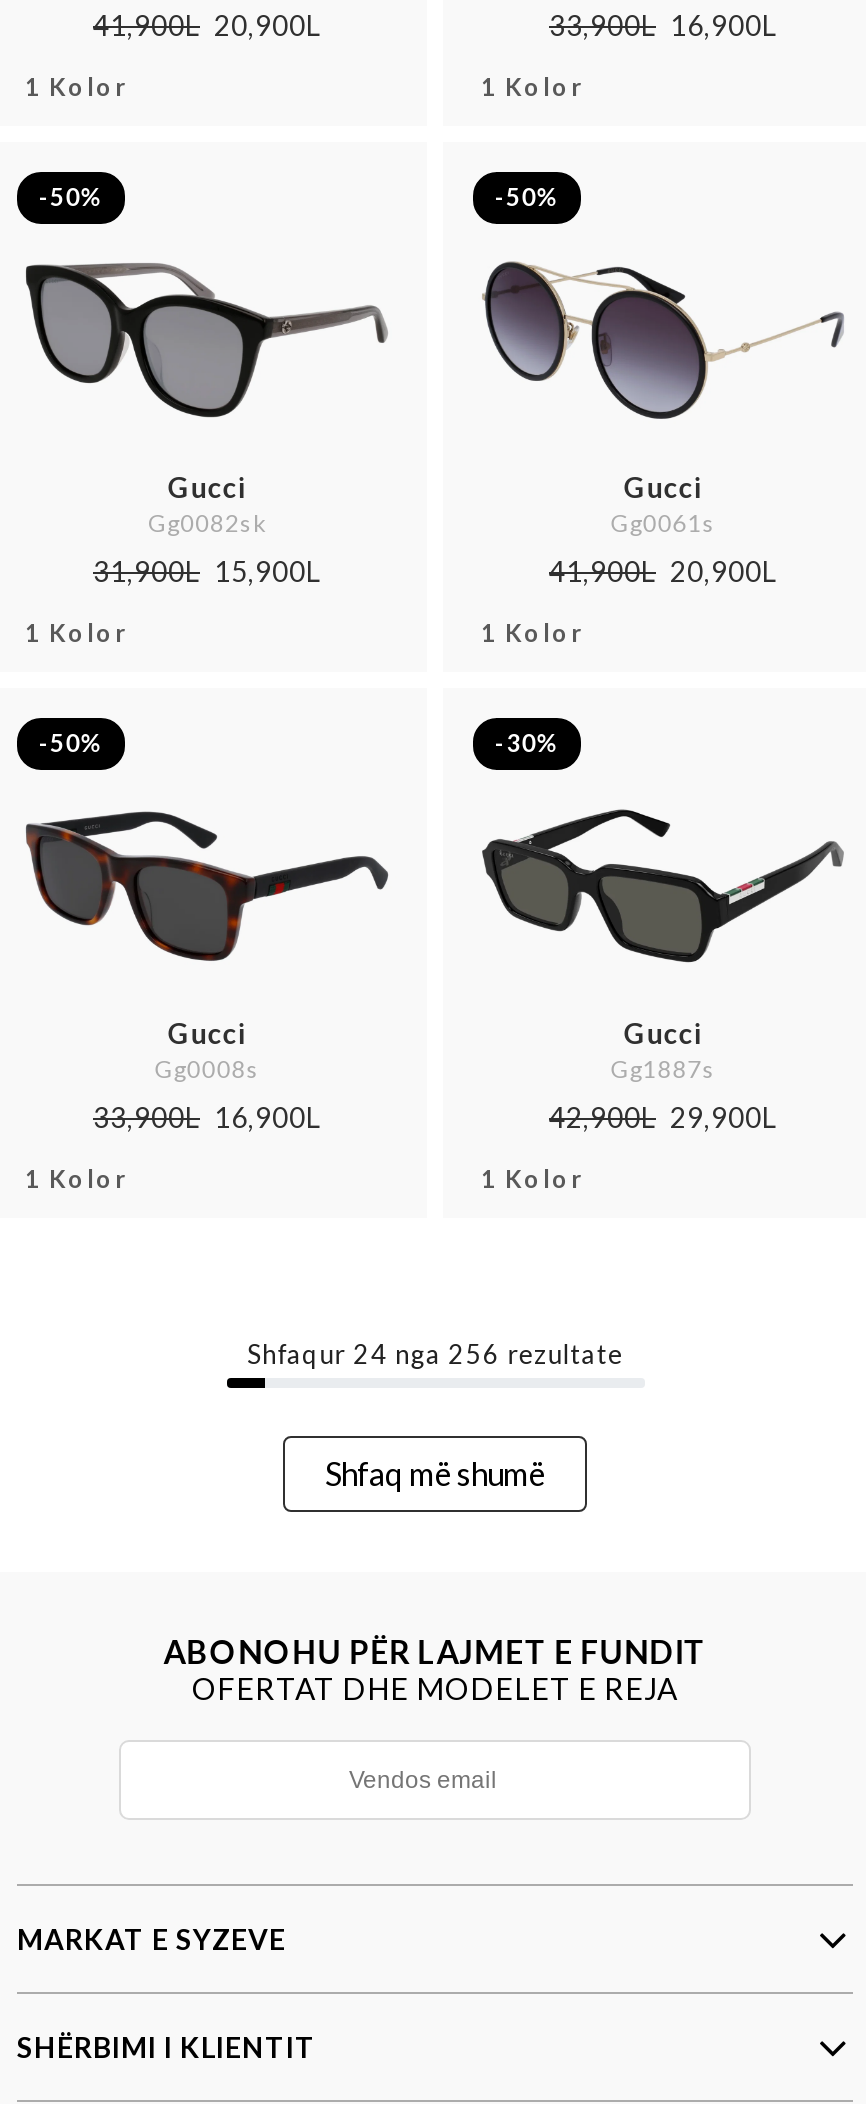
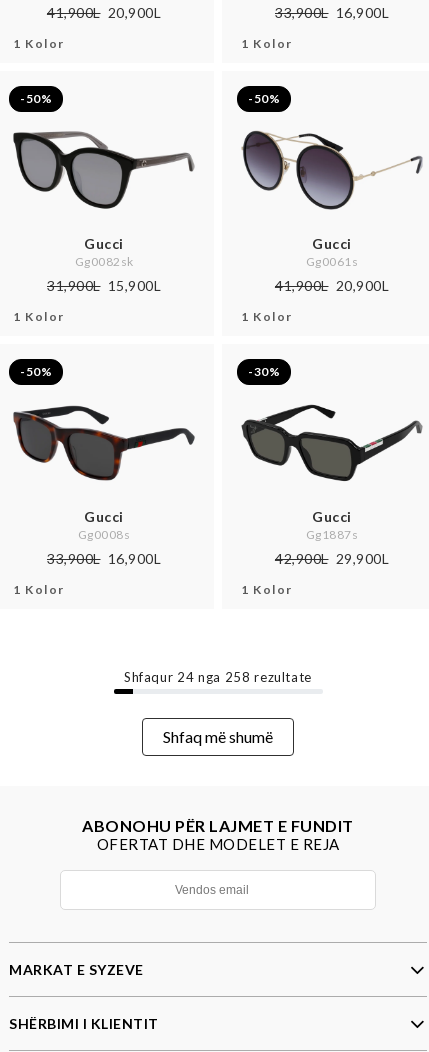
- Shfaqur 24 nga 256 rezultate
+ Shfaqur 24 nga 258 rezultate
